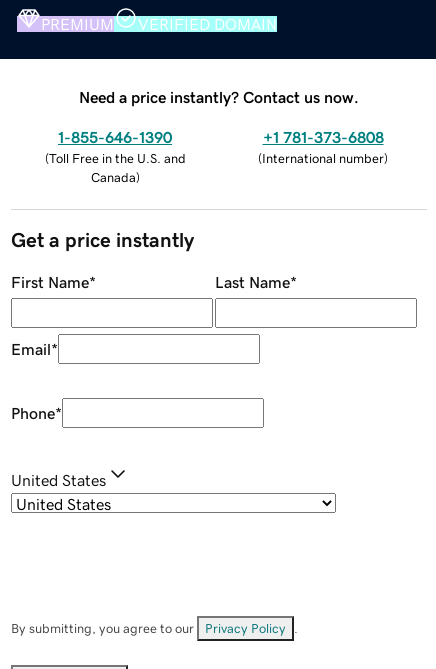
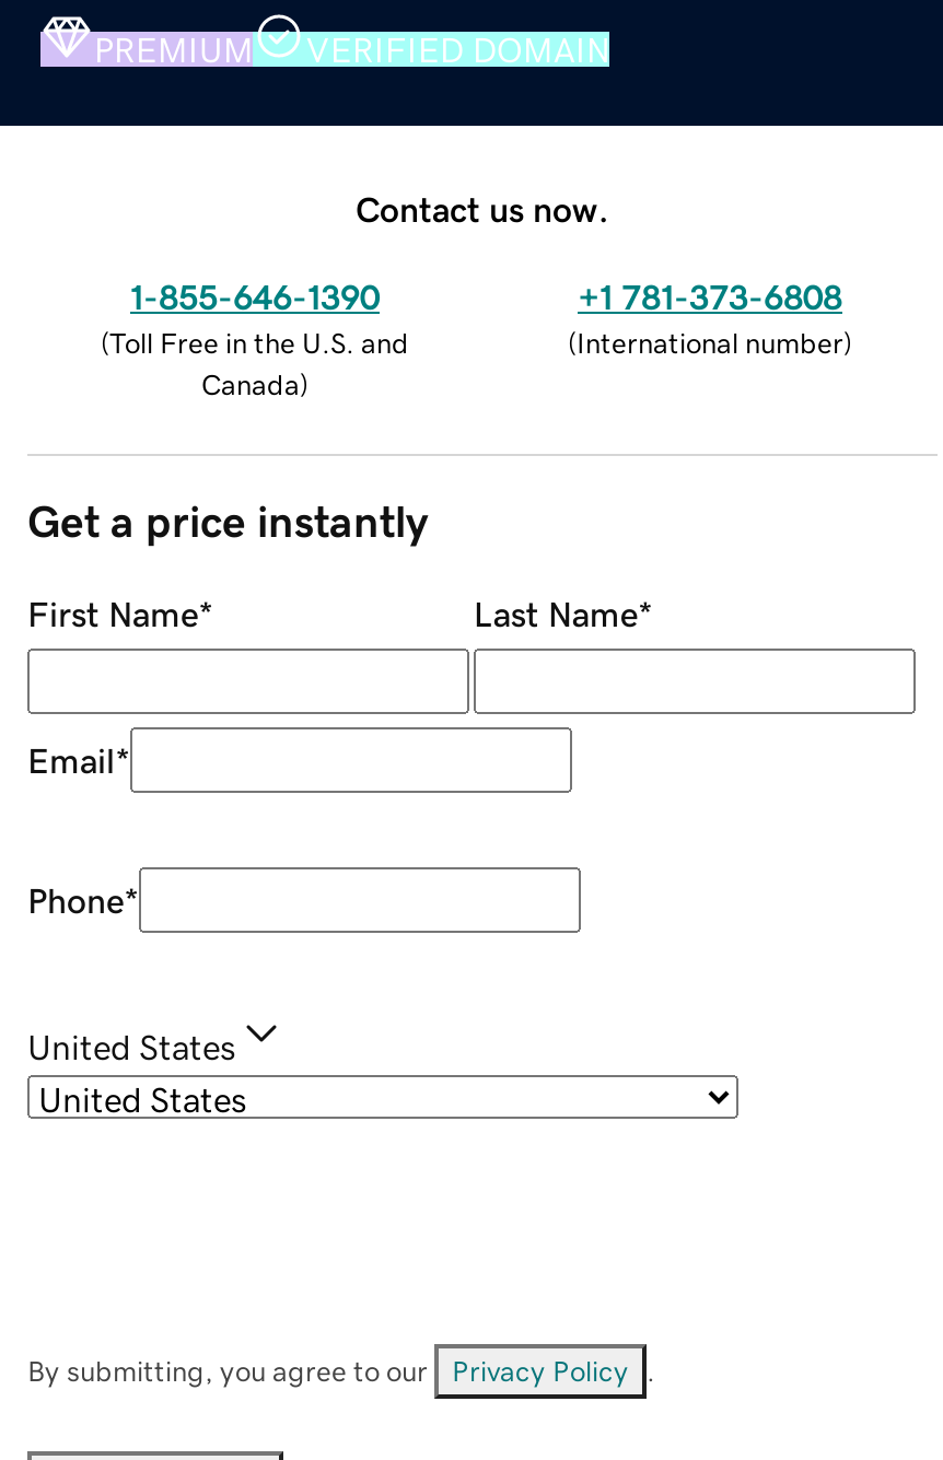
- Need a price instantly? Contact us now.
+ Contact us now.
